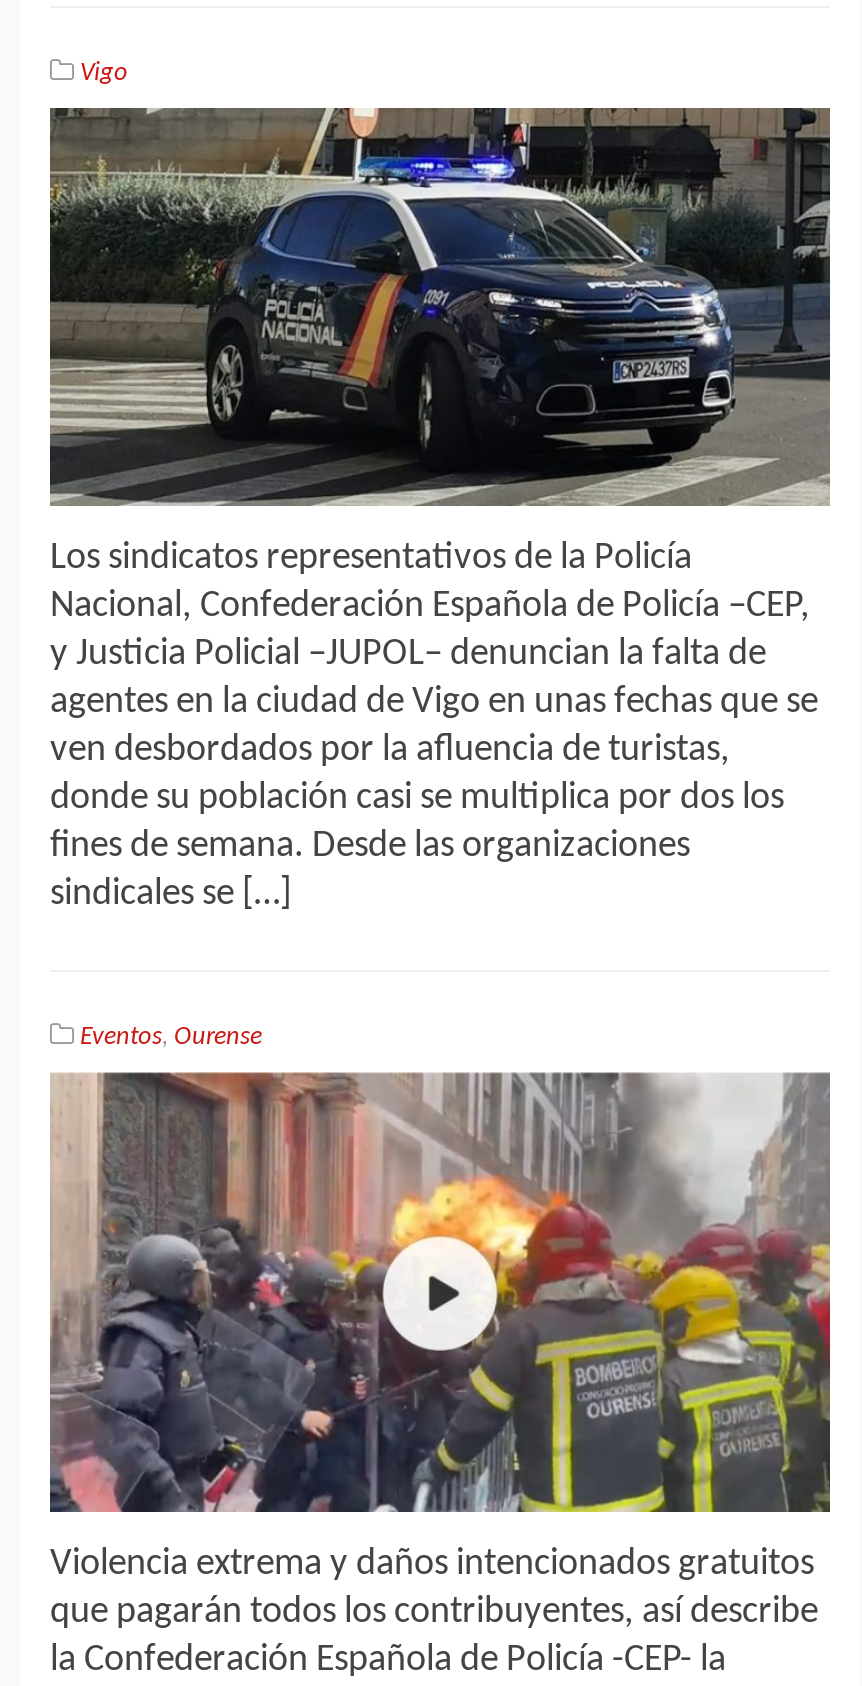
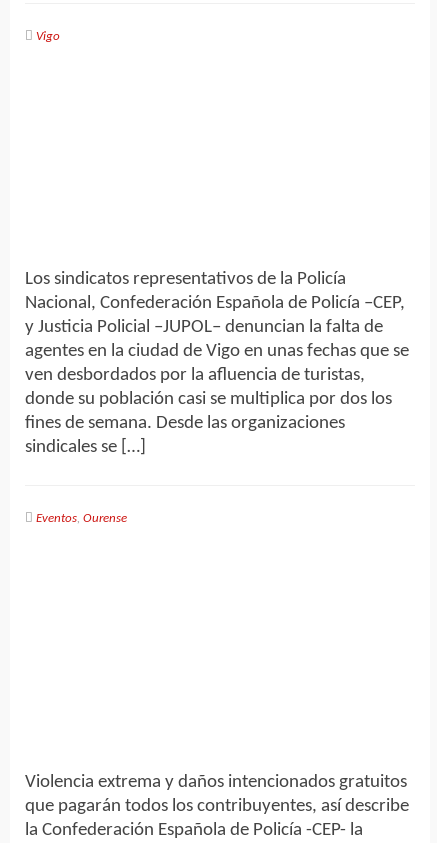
- [image]

- [image]
